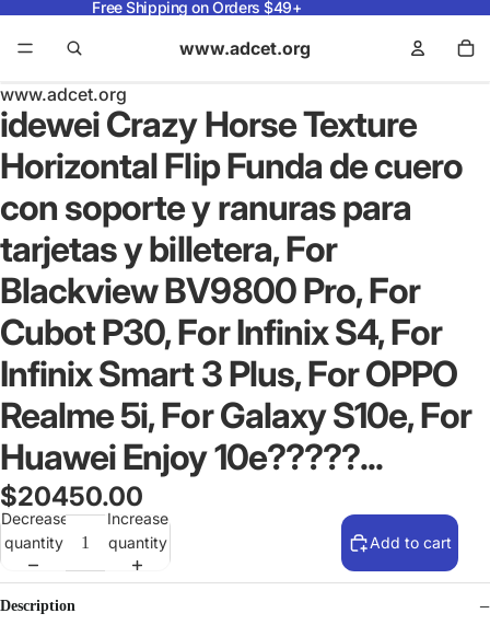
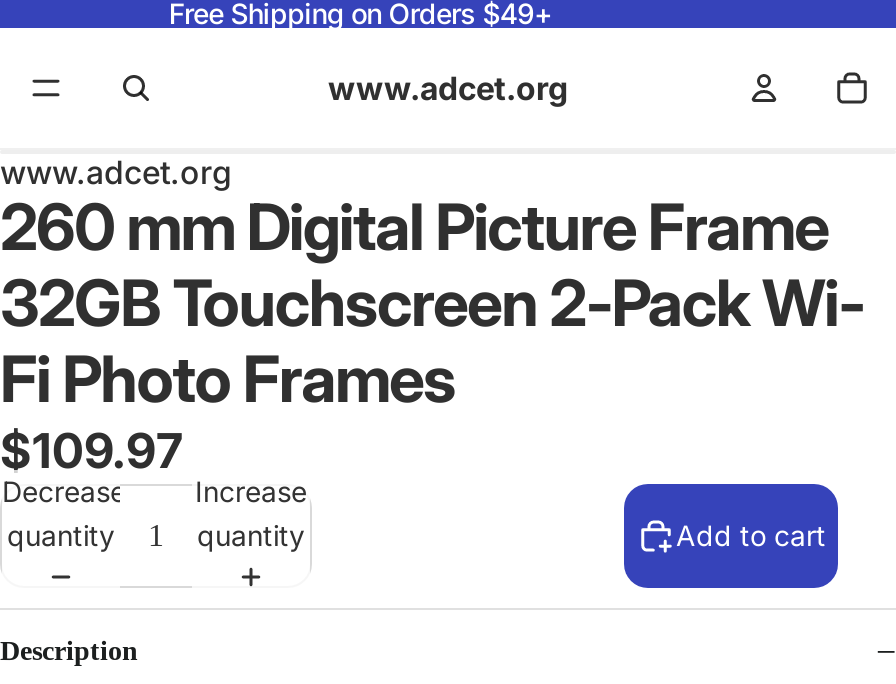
- idewei Crazy Horse Texture
- Horizontal Flip Funda de cuero
- con soporte y ranuras para
- tarjetas y billetera, For
- Blackview BV9800 Pro, For
- Cubot P30, For Infinix S4, For
- Infinix Smart 3 Plus, For OPPO
- Realme 5i, For Galaxy S10e, For
- Huawei Enjoy 10e?????...
- $20450.00
+ 260 mm Digital Picture Frame
+ 32GB Touchscreen 2-Pack Wi-
+ Fi Photo Frames
+ $109.97
